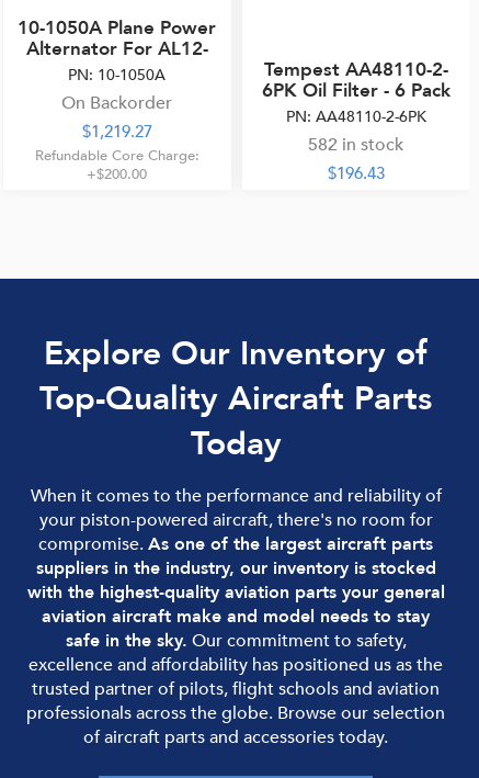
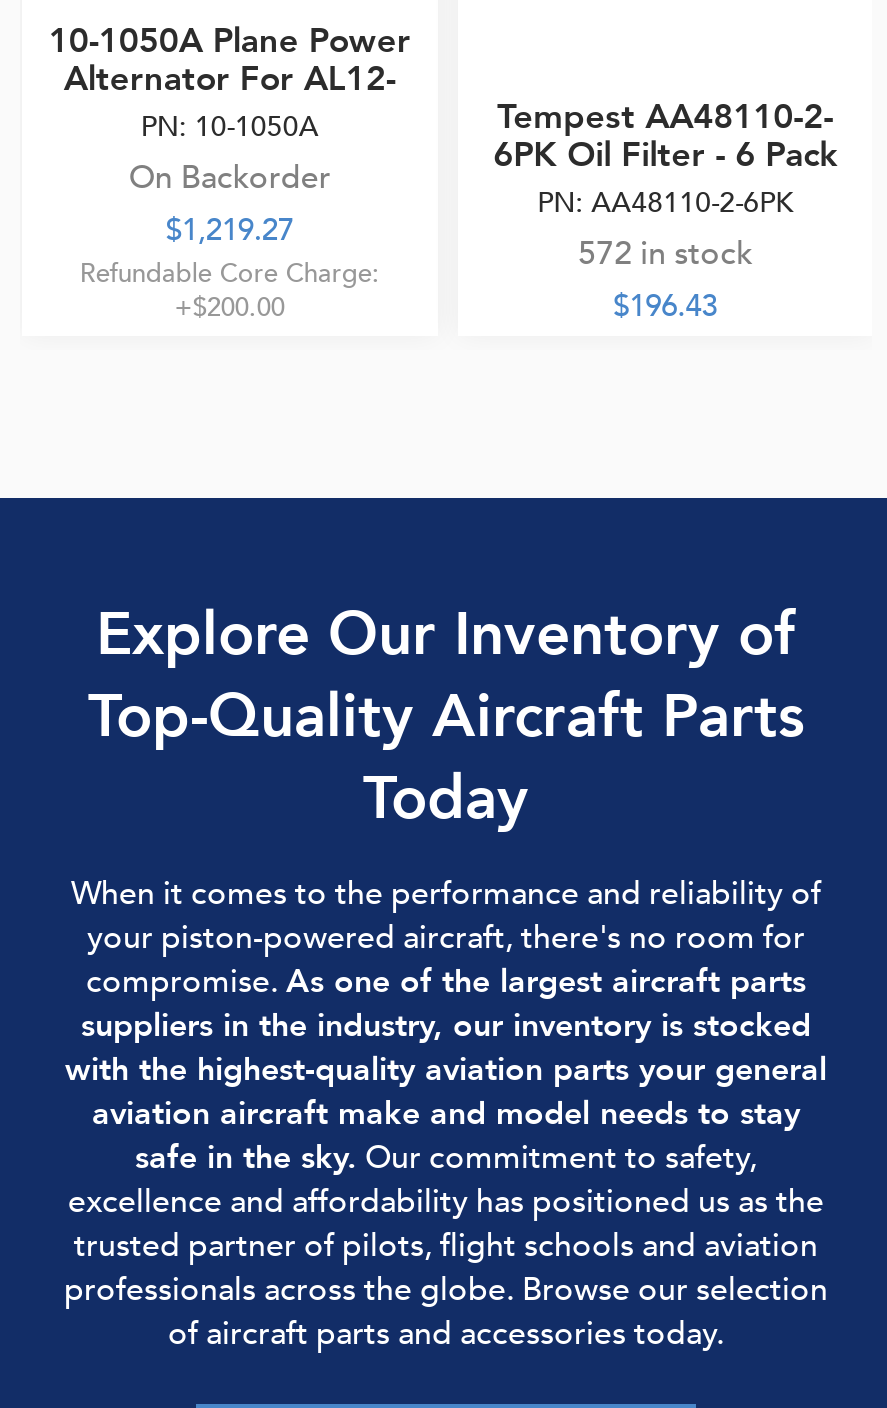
- 582 in stock
+ 572 in stock
